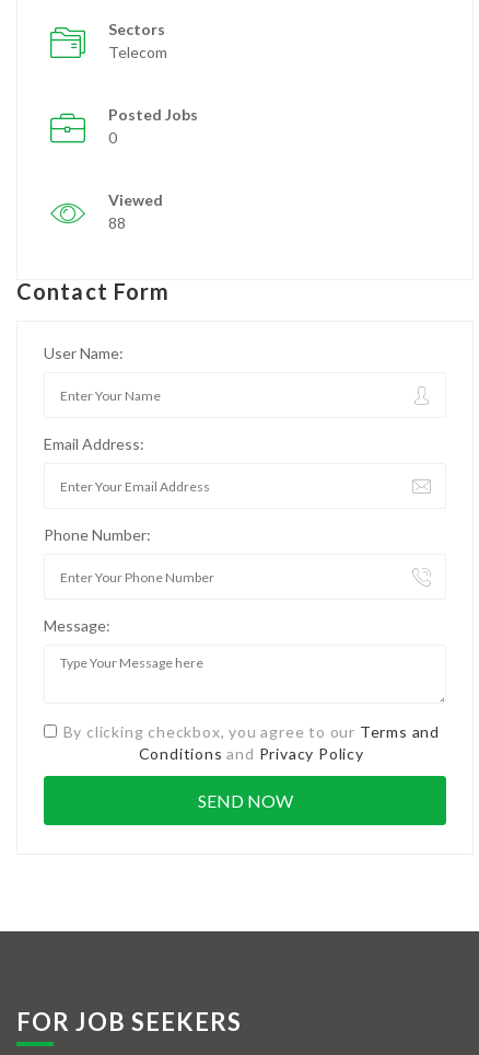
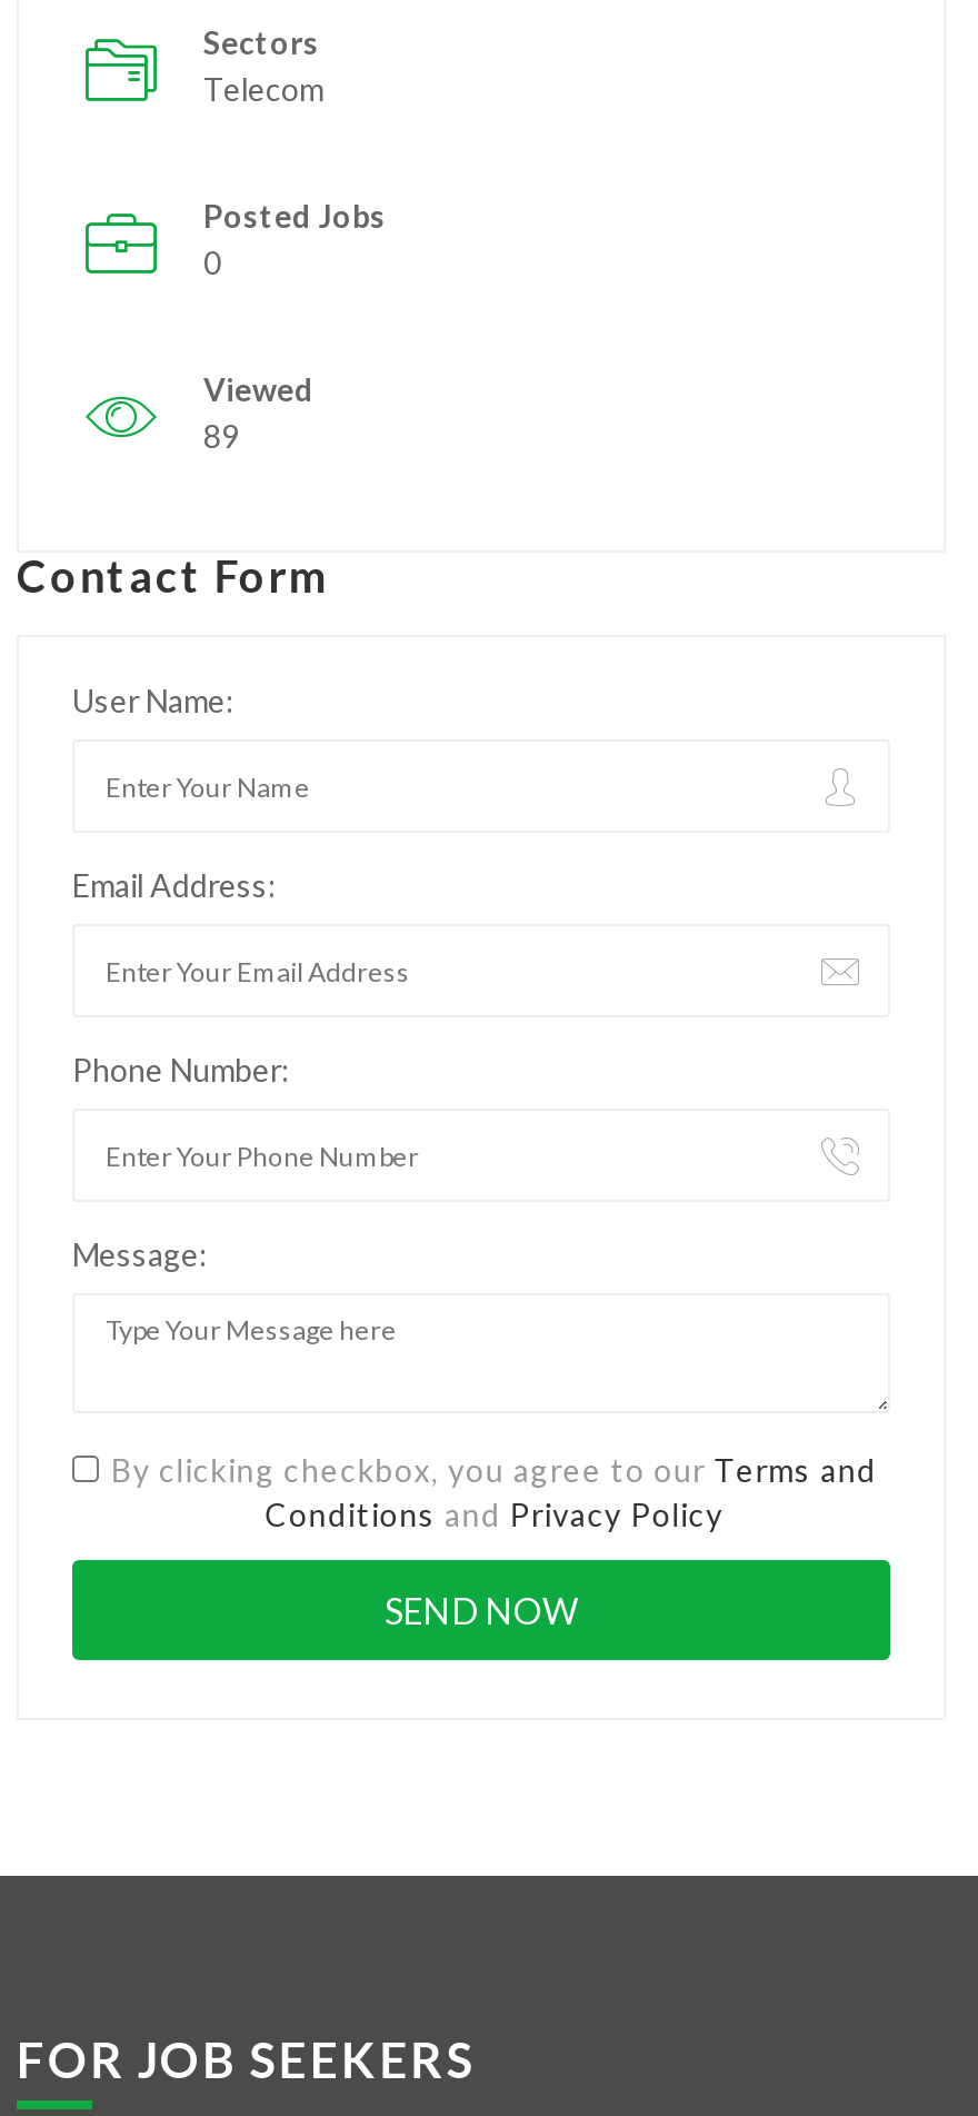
- 88
+ 89
